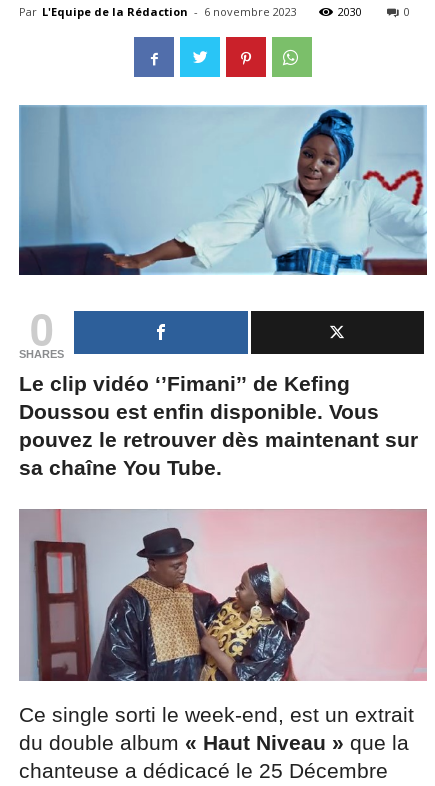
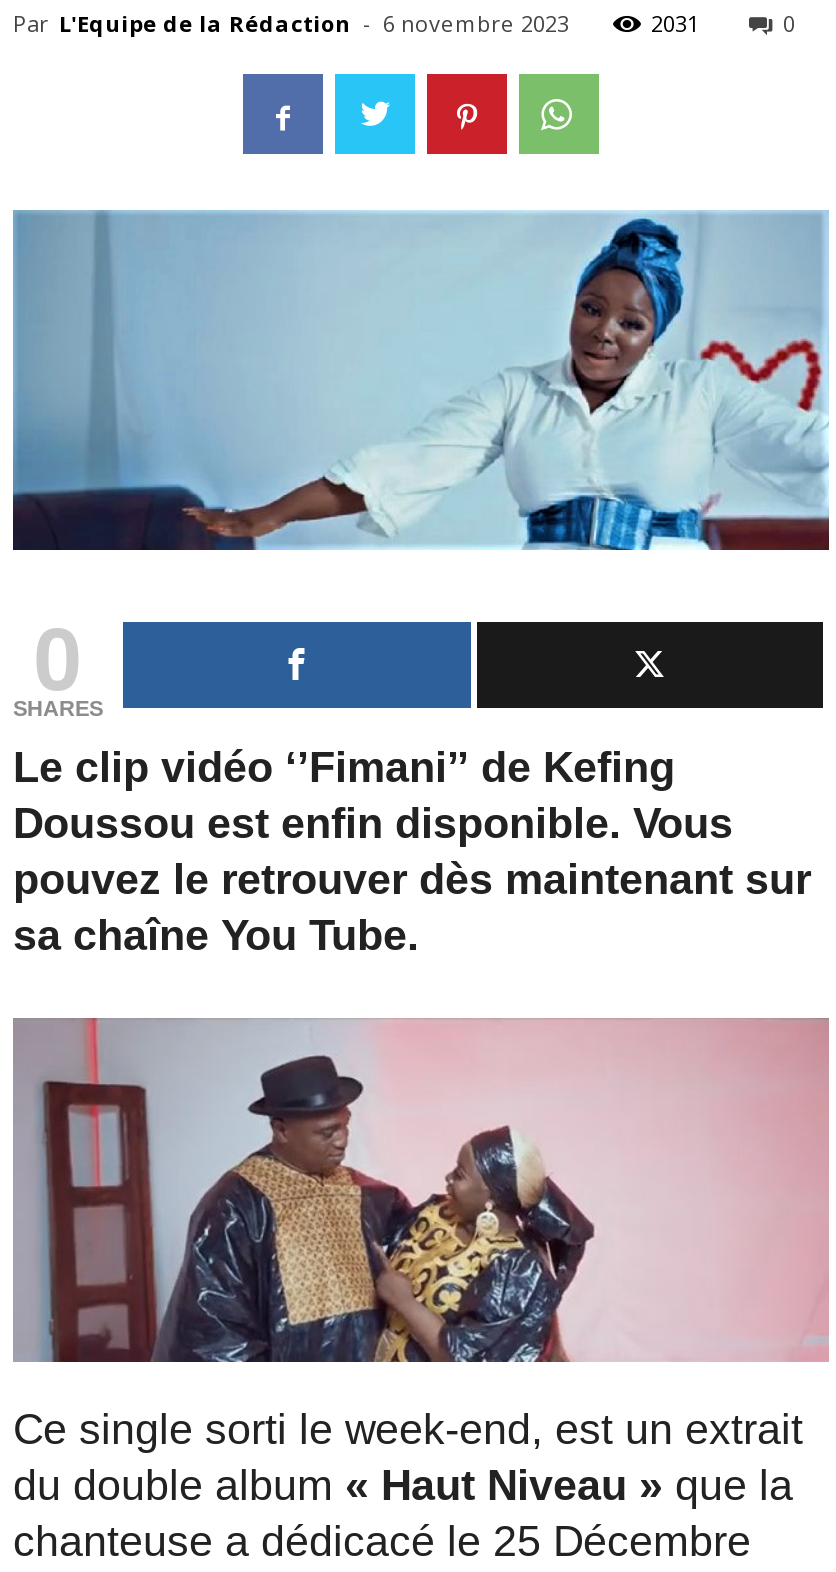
- 2030
+ 2031
